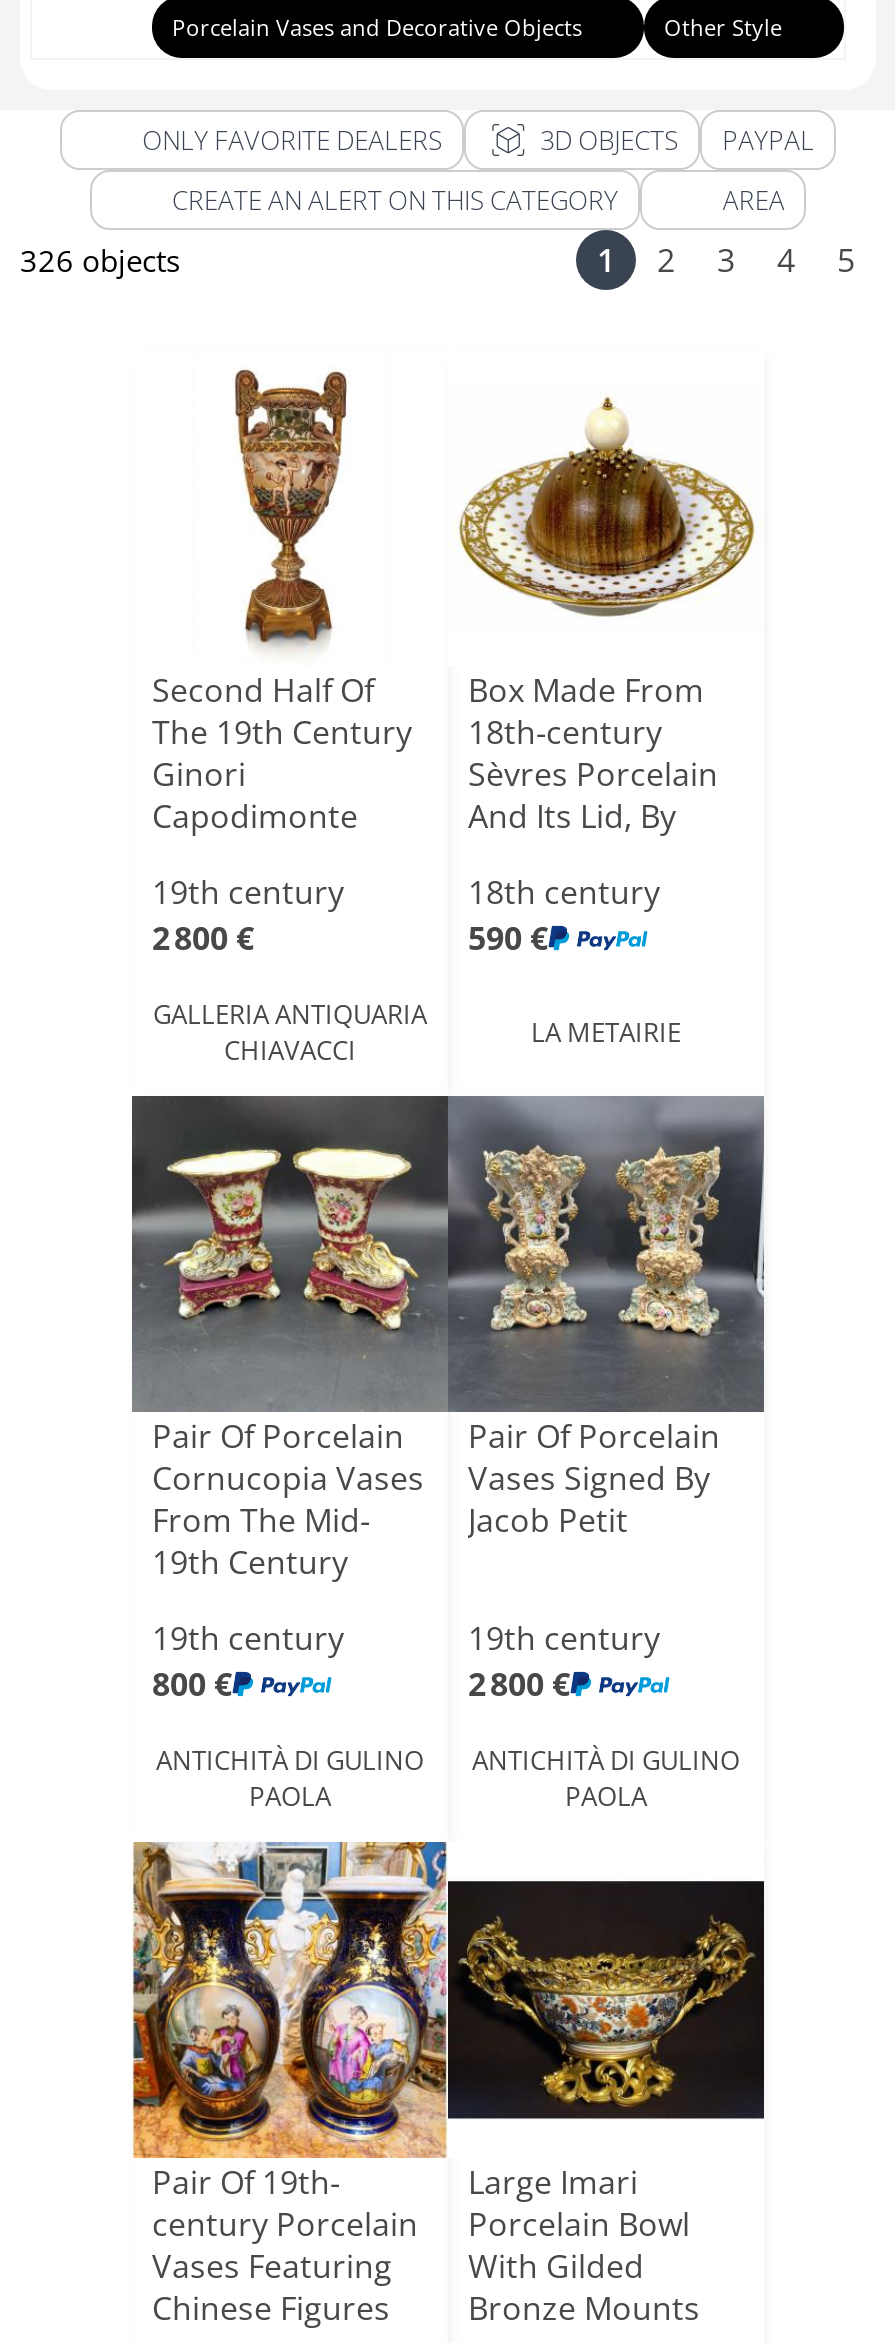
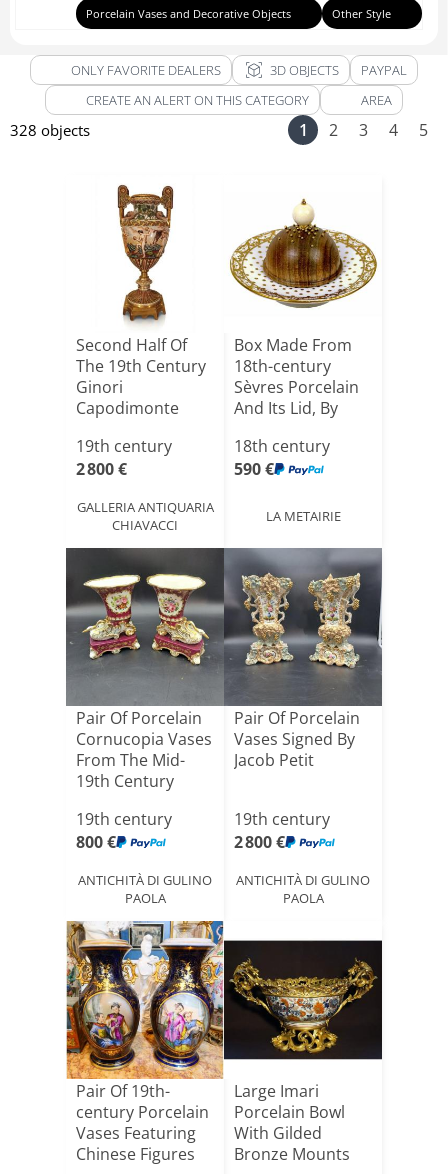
- 326 objects
+ 328 objects
